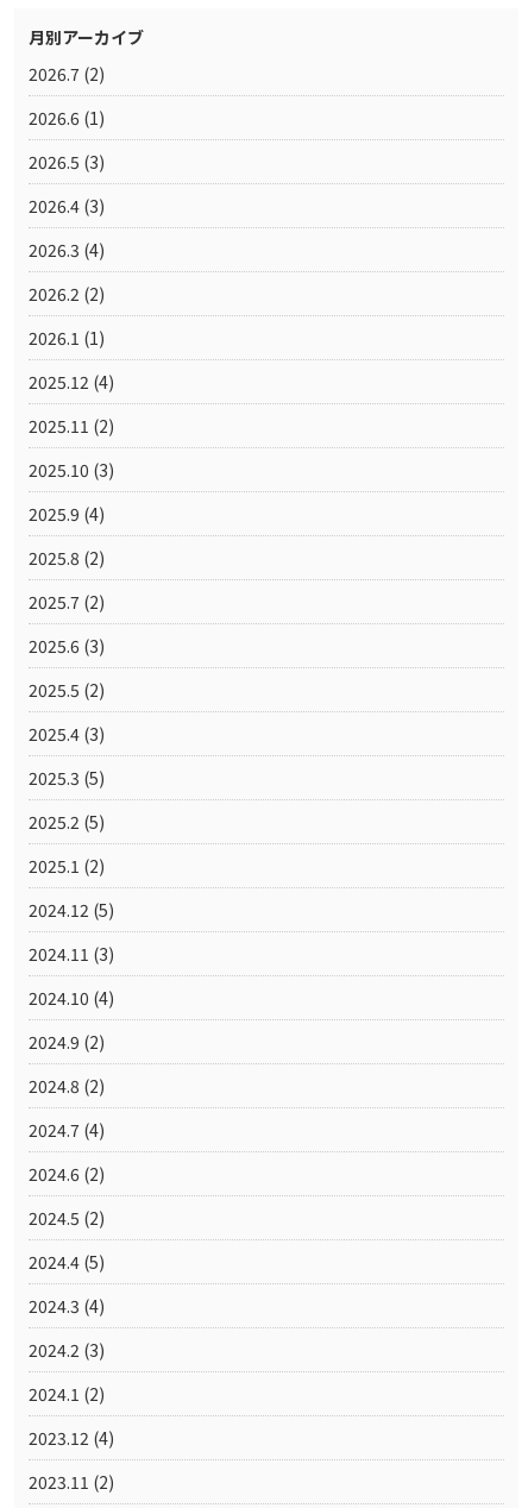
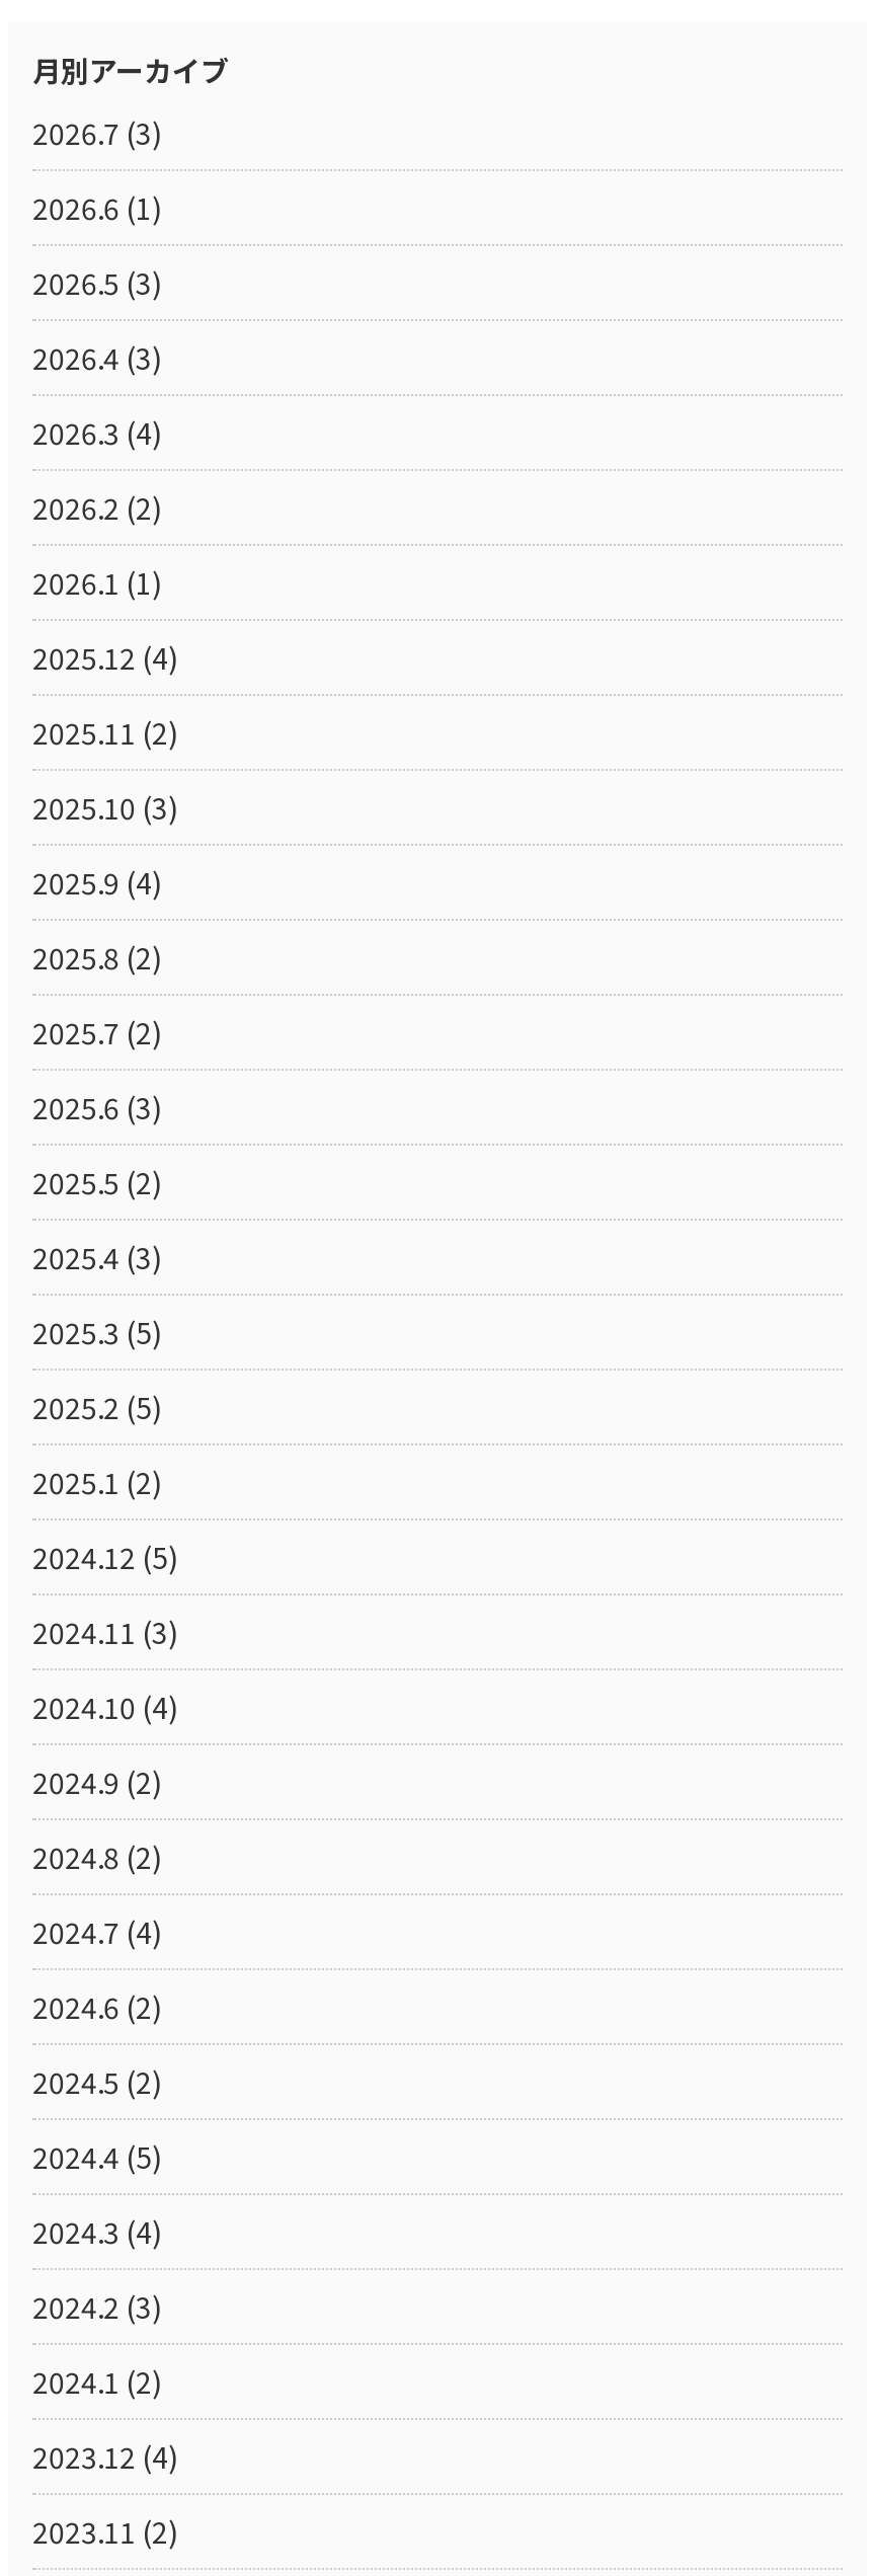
- 2026.7 (2)
+ 2026.7 (3)
